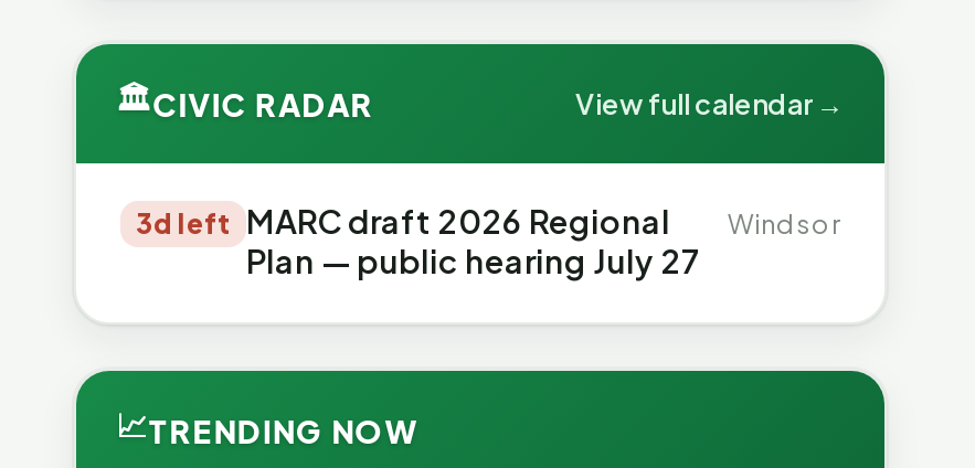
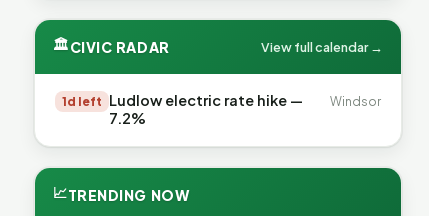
- 3d left MARC draft 2026 Regional
- Plan — public hearing July 27
+ 1d left Ludlow electric rate hike —
+ 7.2%
